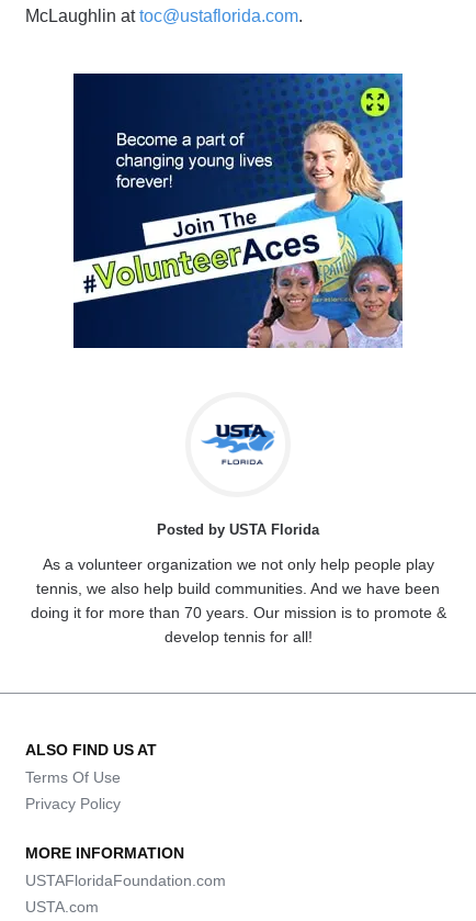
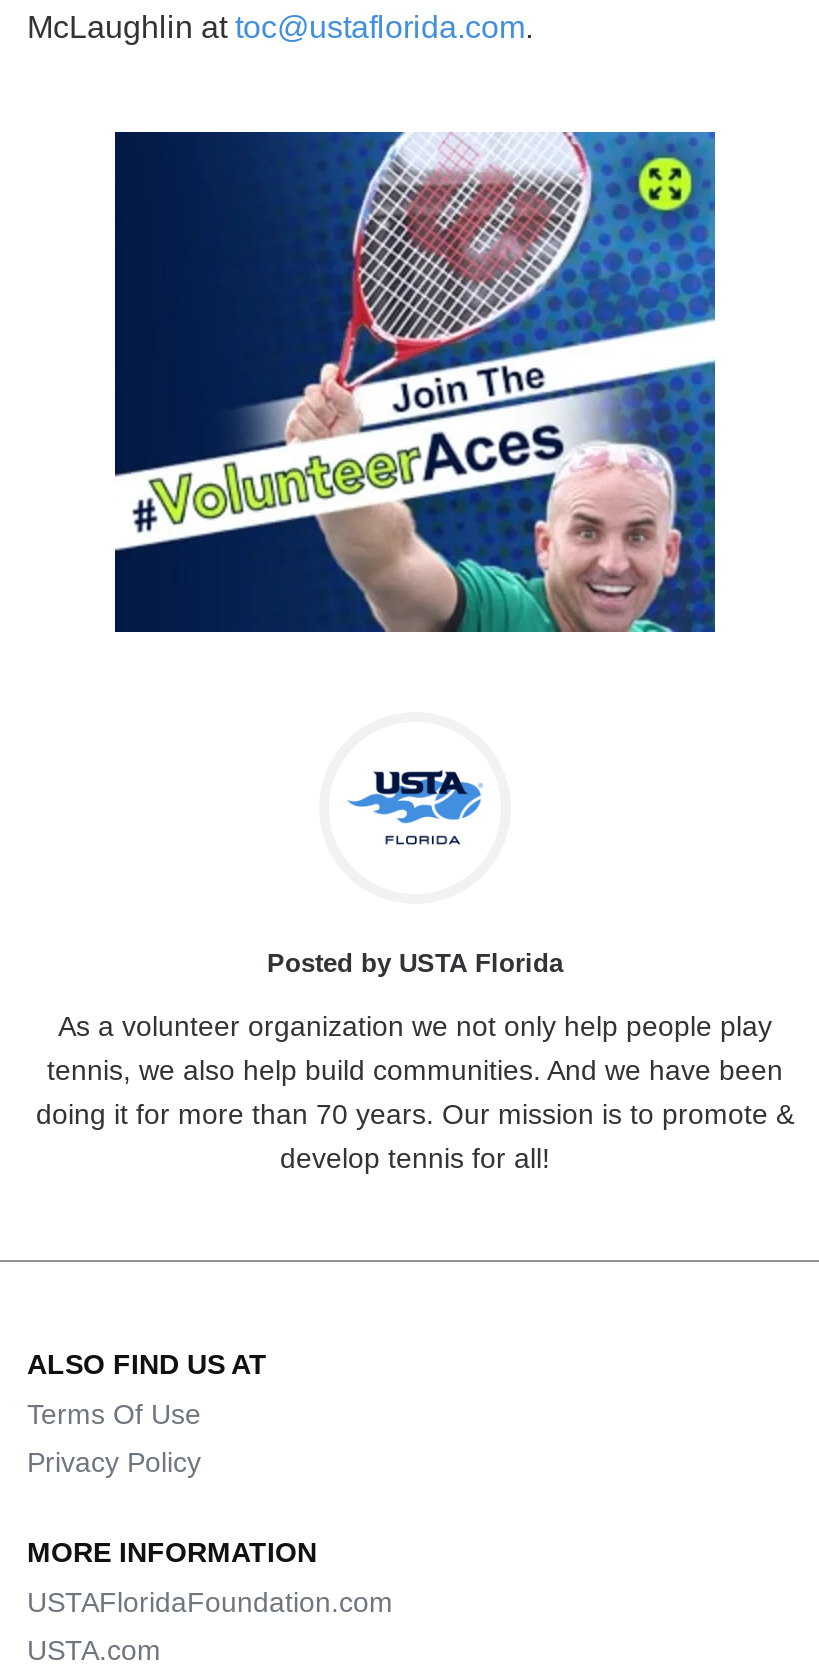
- [image]
+ [image]
